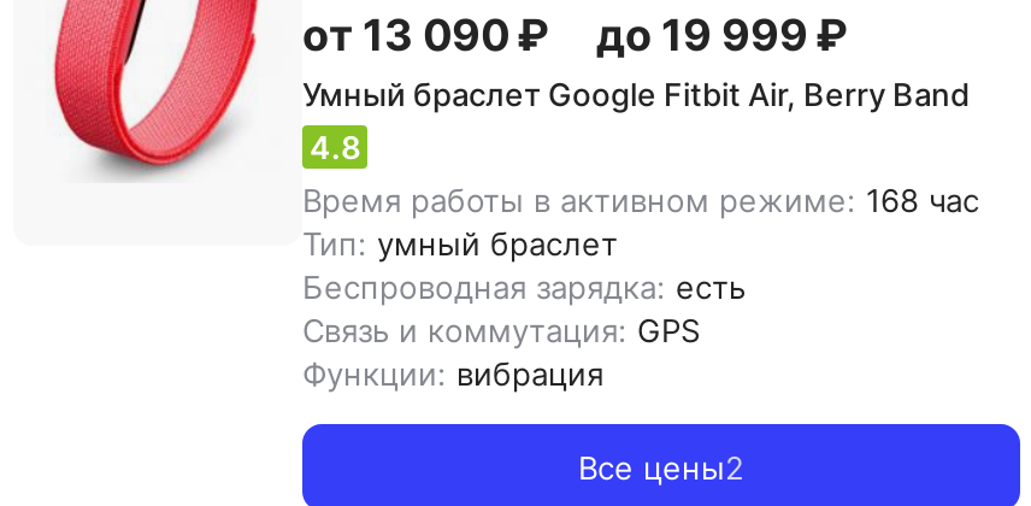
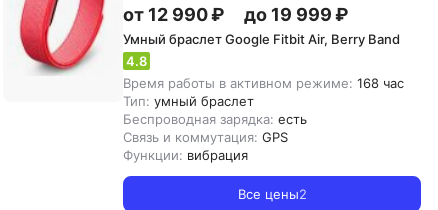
- от 13 090 ₽ до 19 999 ₽
+ от 12 990 ₽ до 19 999 ₽
